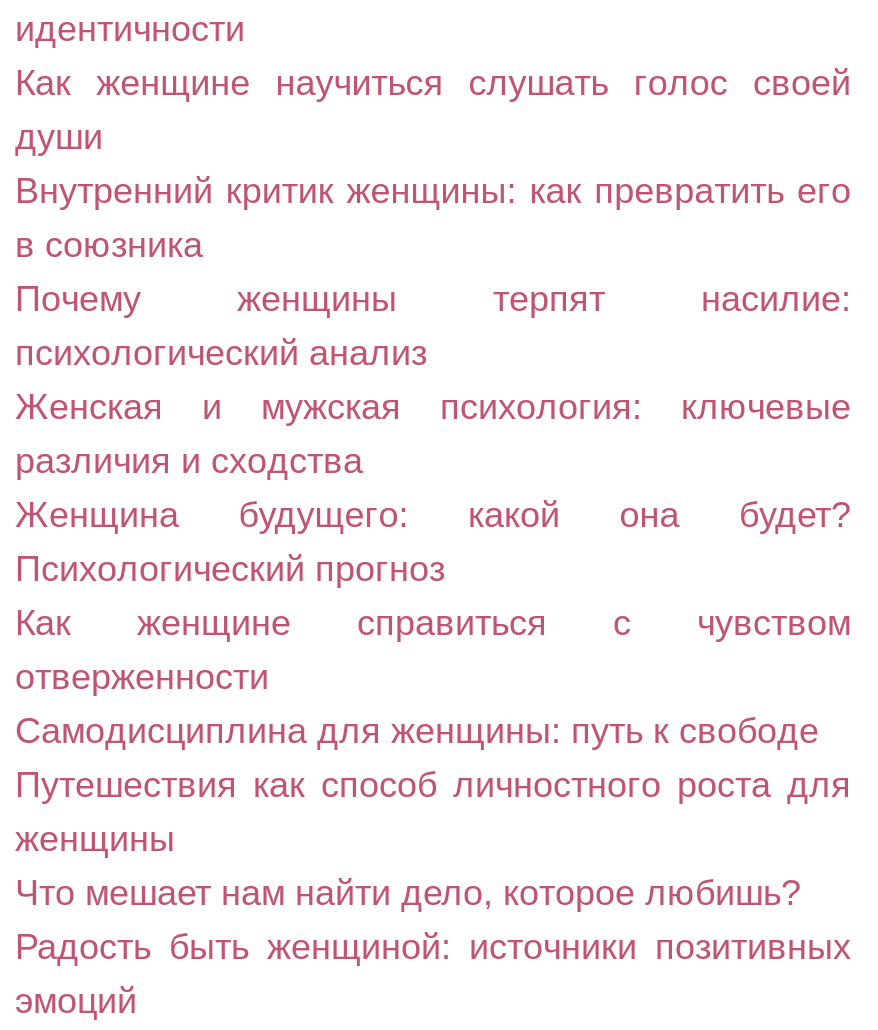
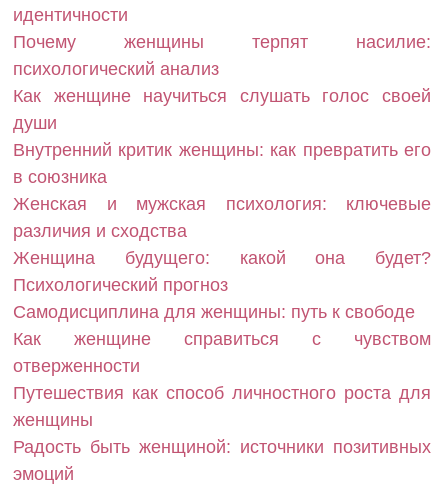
moved down: Как женщине научиться слушать голос своей | души | Внутренний критик женщины: как превратить его | в союзника

moved up: Почему женщины терпят насилие: | психологический анализ

moved down: Как женщине справиться с чувством | отверженности

moved up: Самодисциплина для женщины: путь к свободе

- Что мешает нам найти дело, которое любишь?
